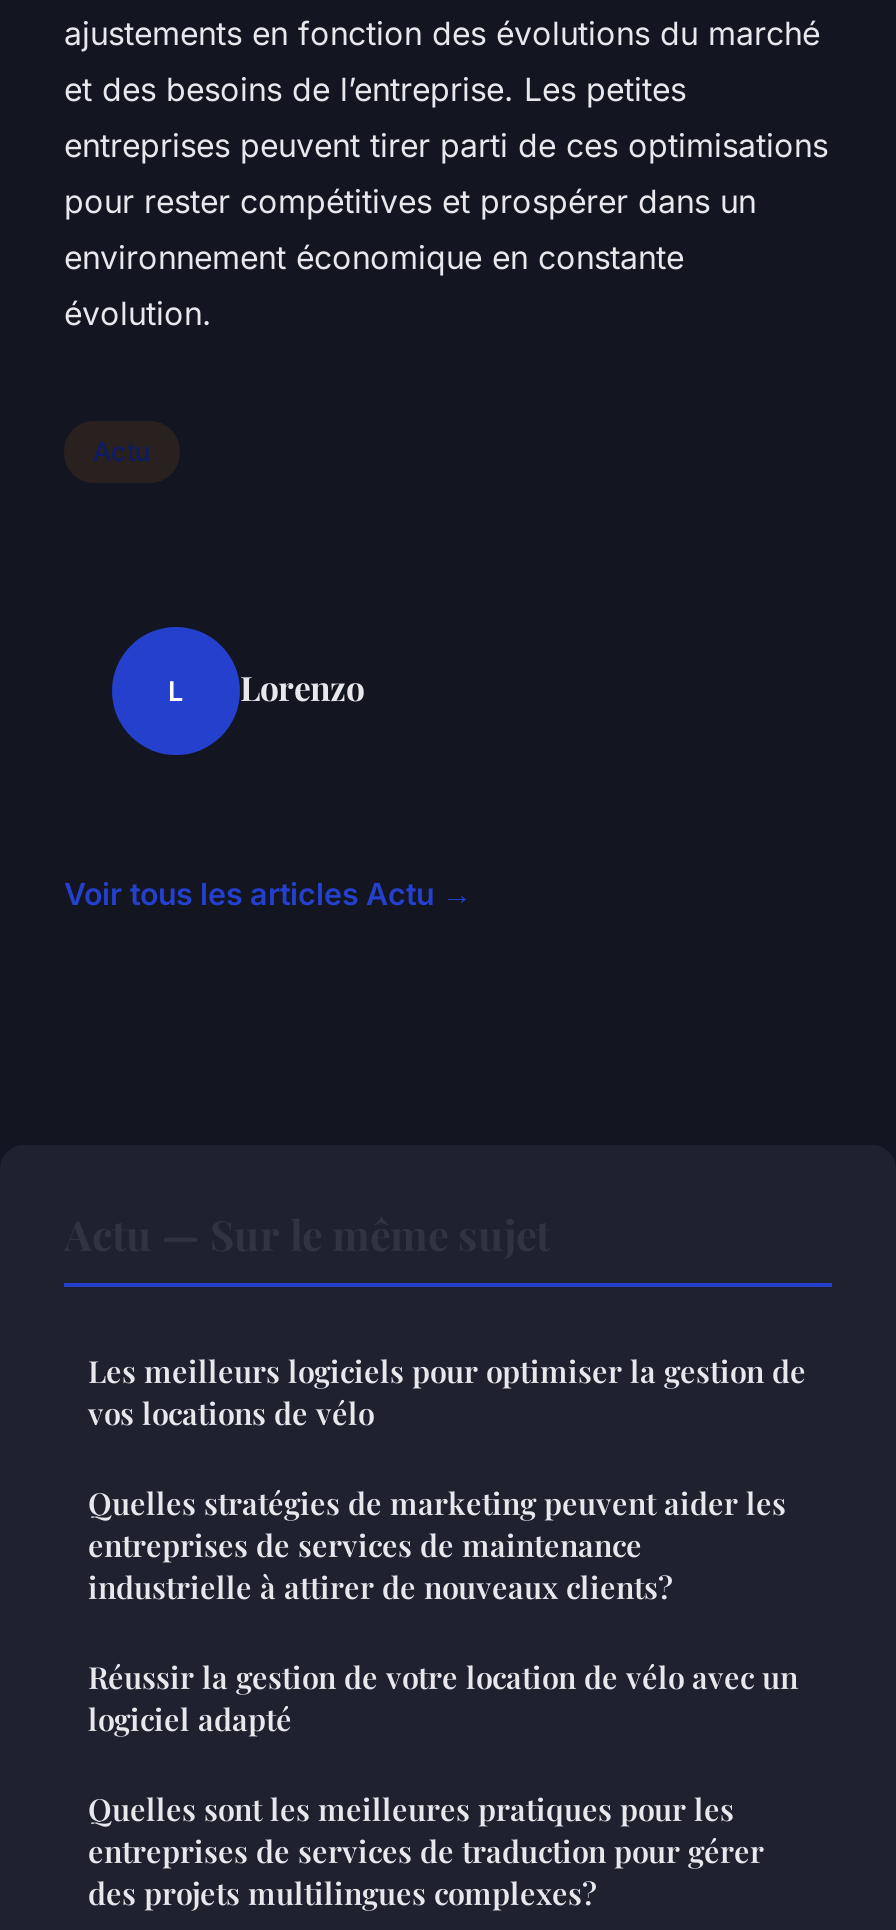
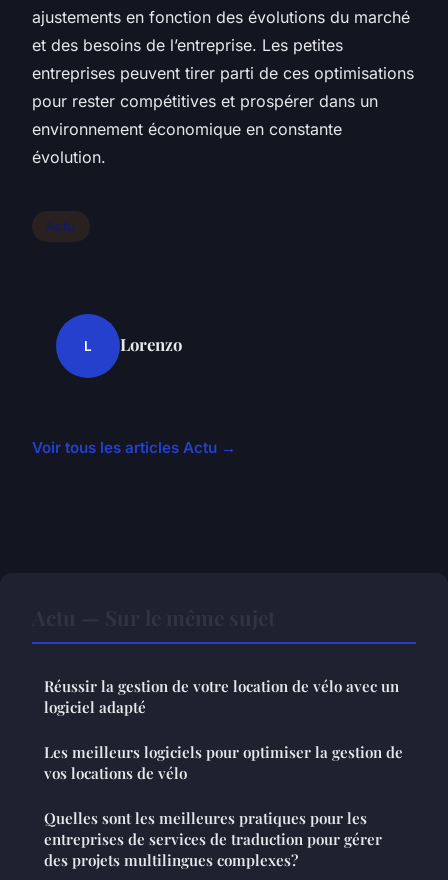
moved down: Les meilleurs logiciels pour optimiser la gestion de | vos locations de vélo

- Quelles stratégies de marketing peuvent aider les
- entreprises de services de maintenance
- industrielle à attirer de nouveaux clients?

moved up: Réussir la gestion de votre location de vélo avec un | logiciel adapté
